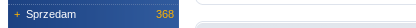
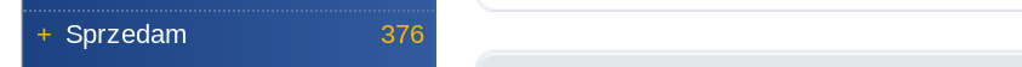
- 368
+ 376
